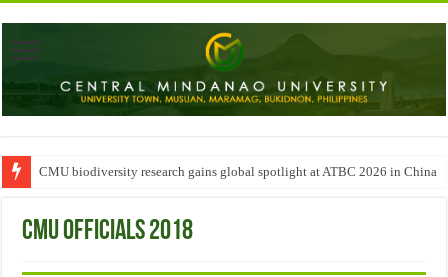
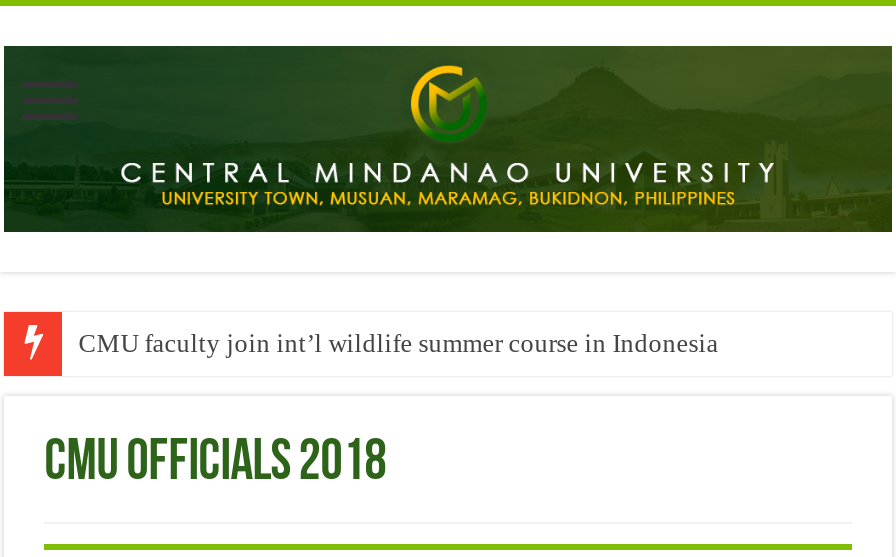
- CMU biodiversity research gains global spotlight at ATBC 2026 in China
+ CMU faculty join int’l wildlife summer course in Indonesia
